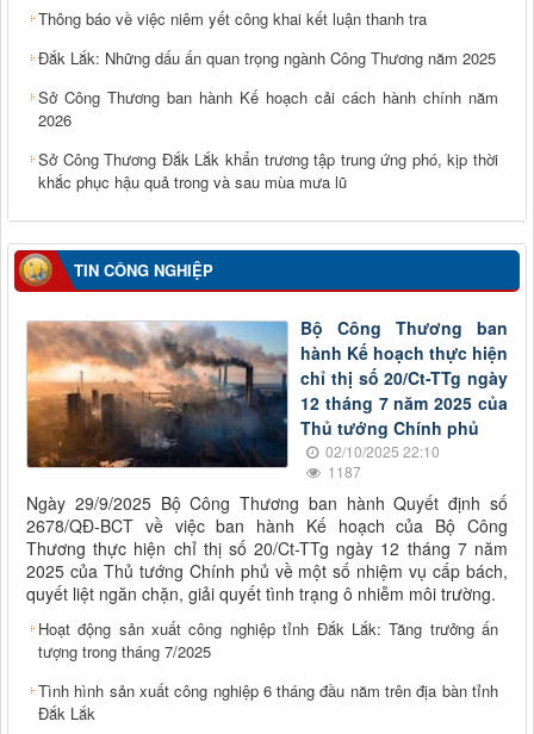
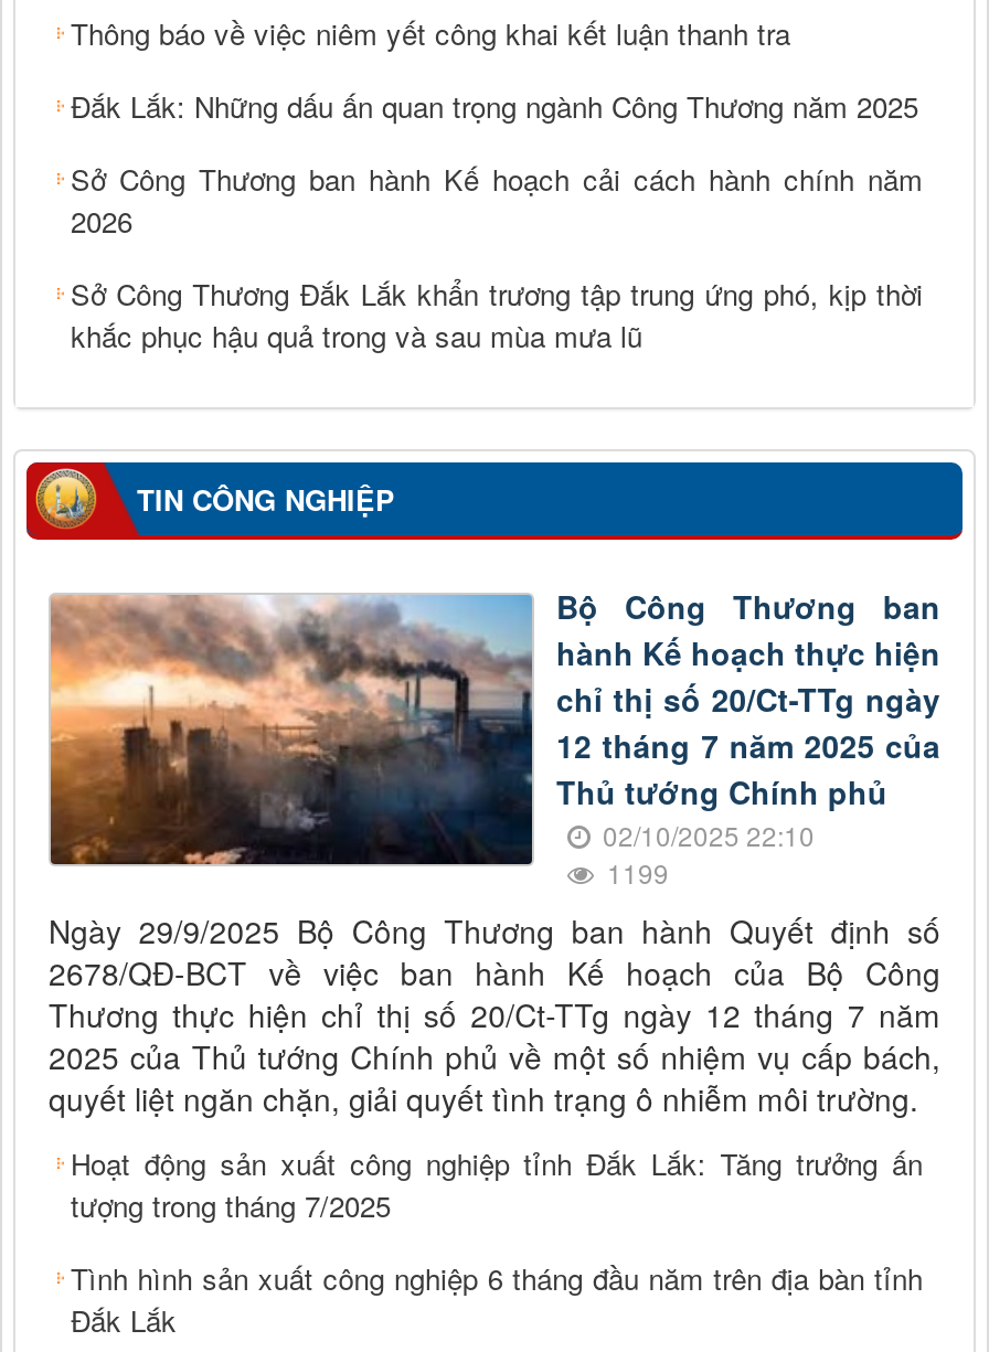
- 1187
+ 1199
